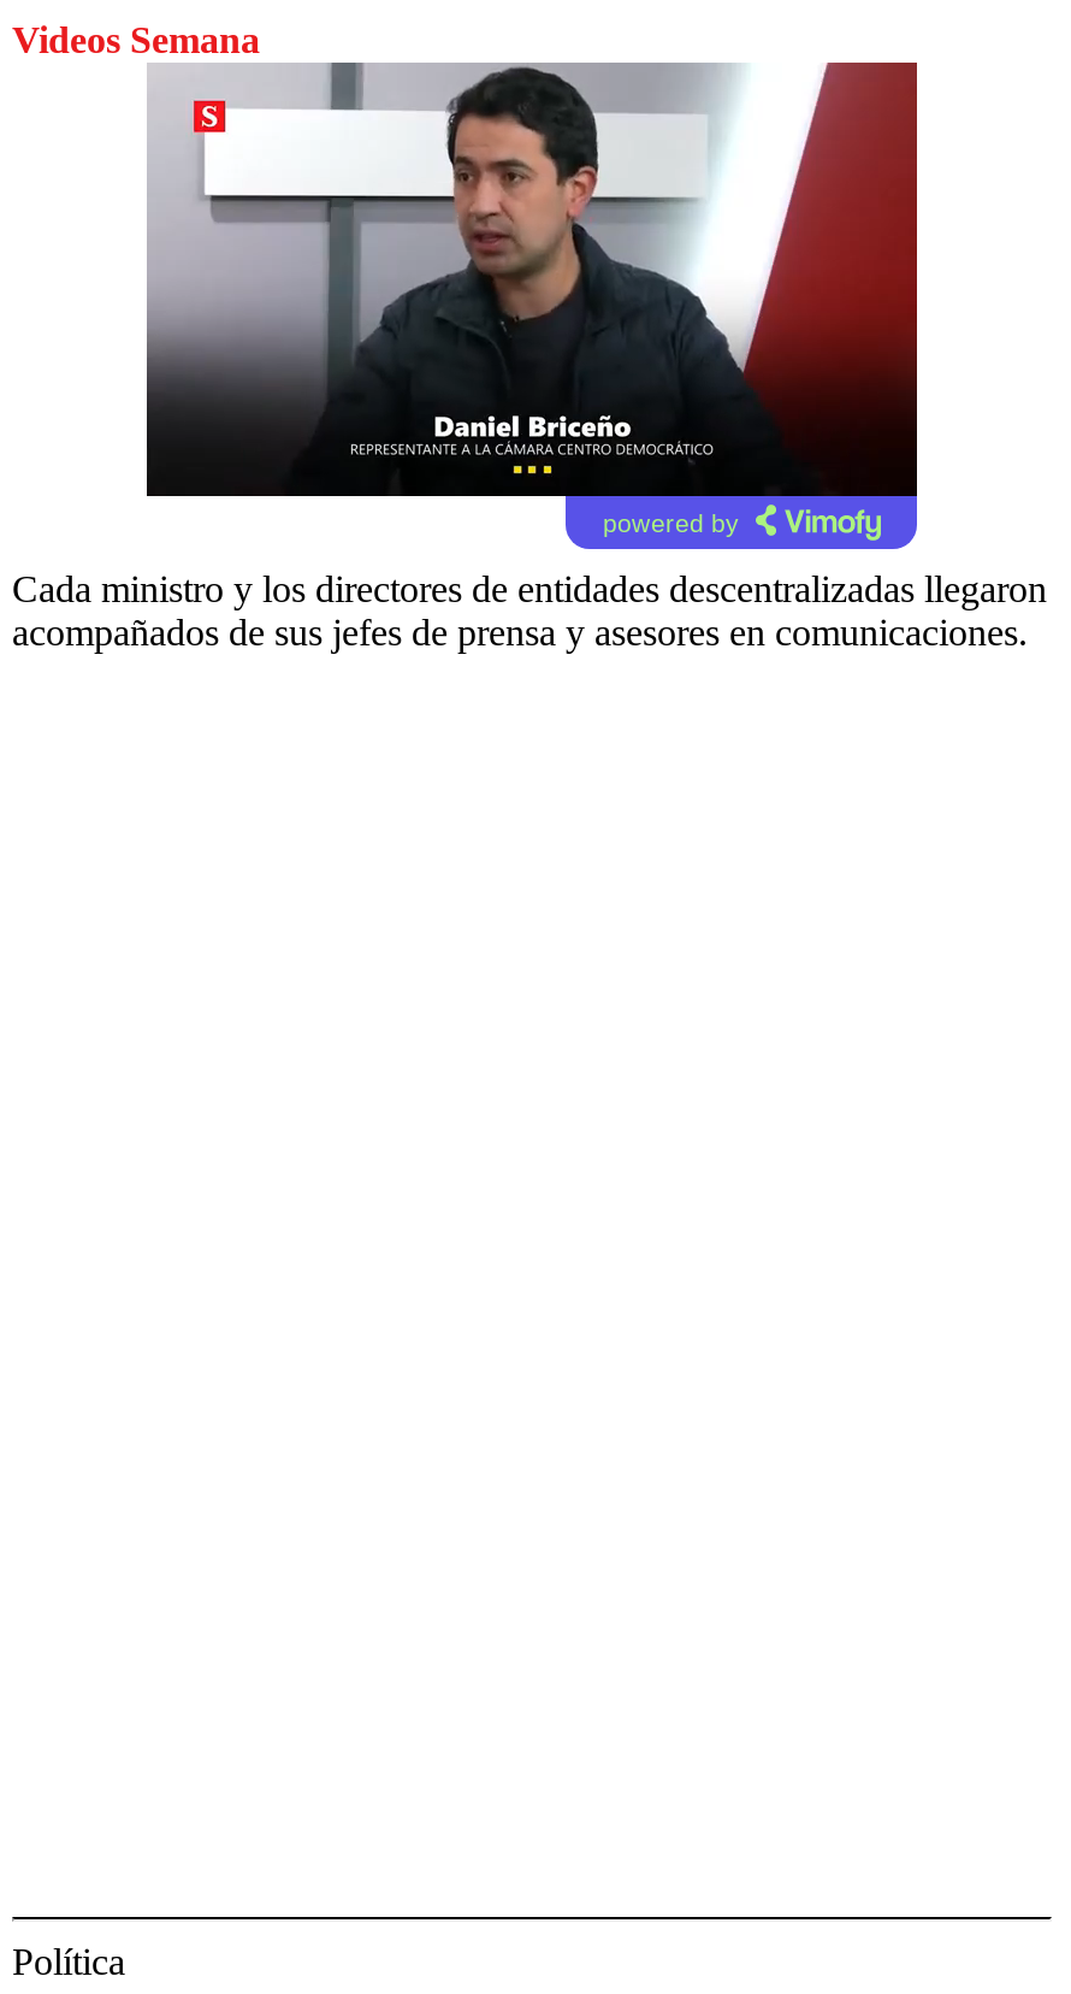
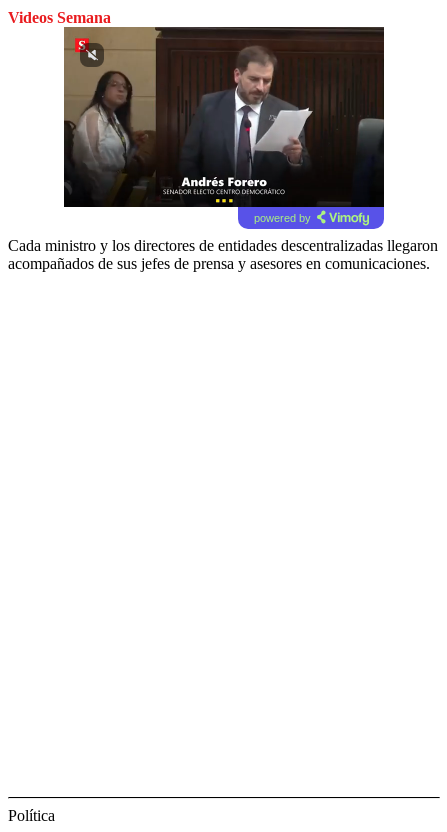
- [image]
+ [image]
